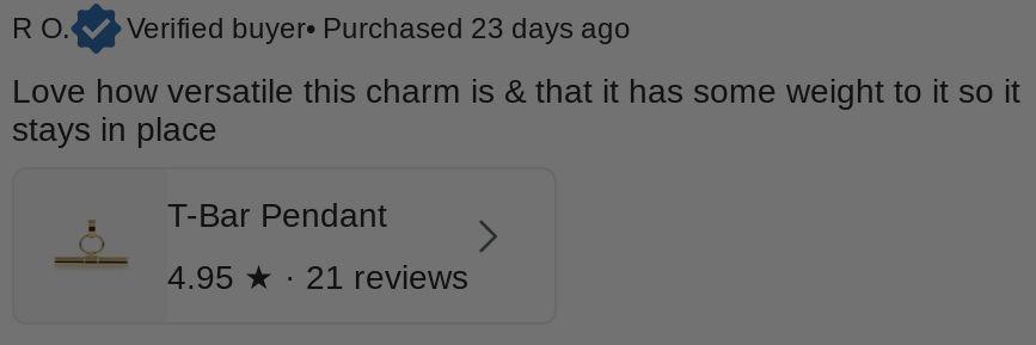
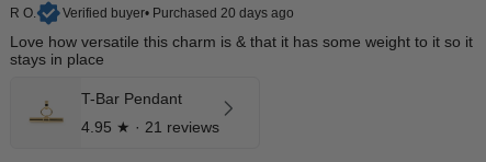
- Verified buyer• Purchased 23 days ago
+ Verified buyer• Purchased 20 days ago
